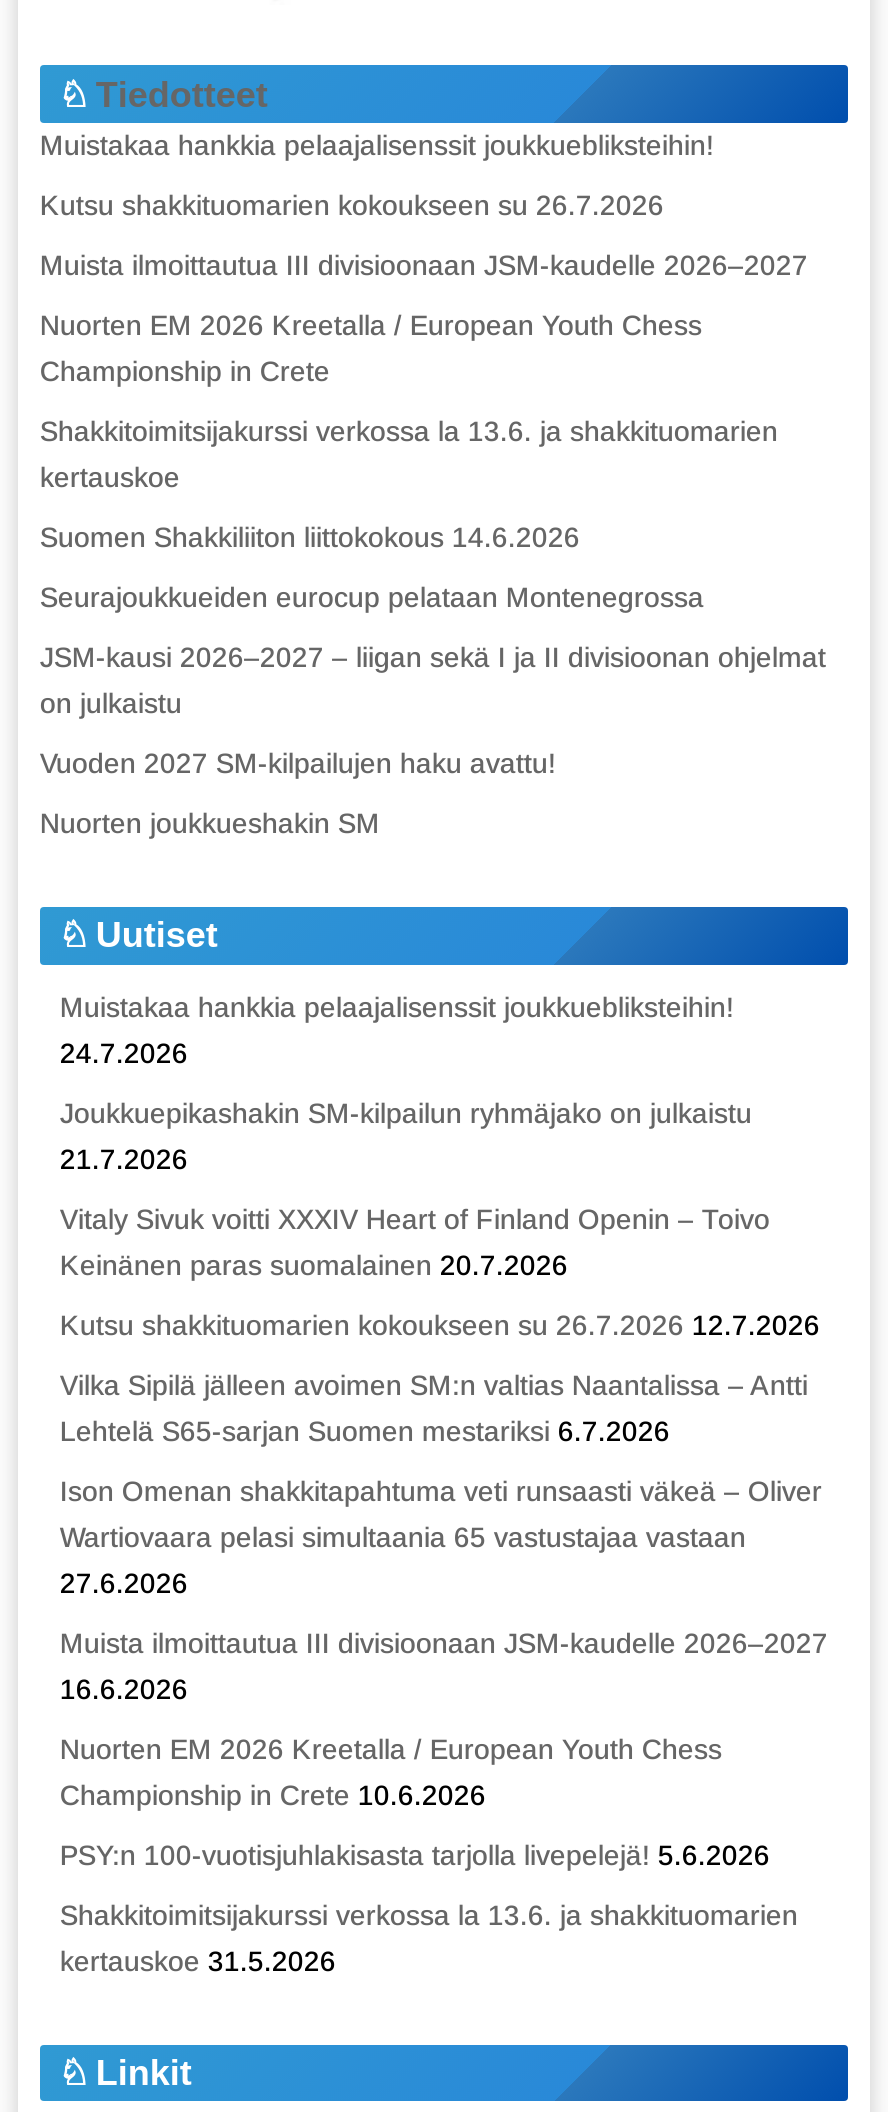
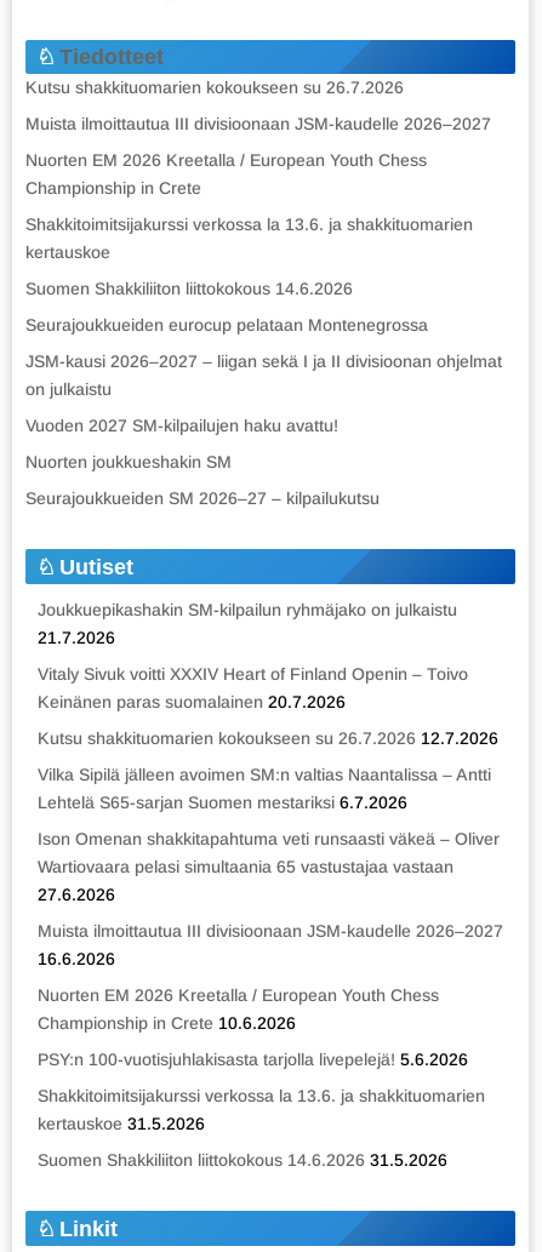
- Muistakaa hankkia pelaajalisenssit joukkuebliksteihin!

+ Seurajoukkueiden SM 2026–27 – kilpailukutsu

- Muistakaa hankkia pelaajalisenssit joukkuebliksteihin!
- 24.7.2026

moved up: Joukkuepikashakin SM-kilpailun ryhmäjako on julkaistu | 21.7.2026 | Vitaly Sivuk voitti XXXIV Heart of Finland Openin – Toivo | ... | Shakkitoimitsijakurssi verkossa la 13.6. ja shakkituomarien | kertauskoe 31.5.2026

+ Suomen Shakkiliiton liittokokous 14.6.2026 31.5.2026
